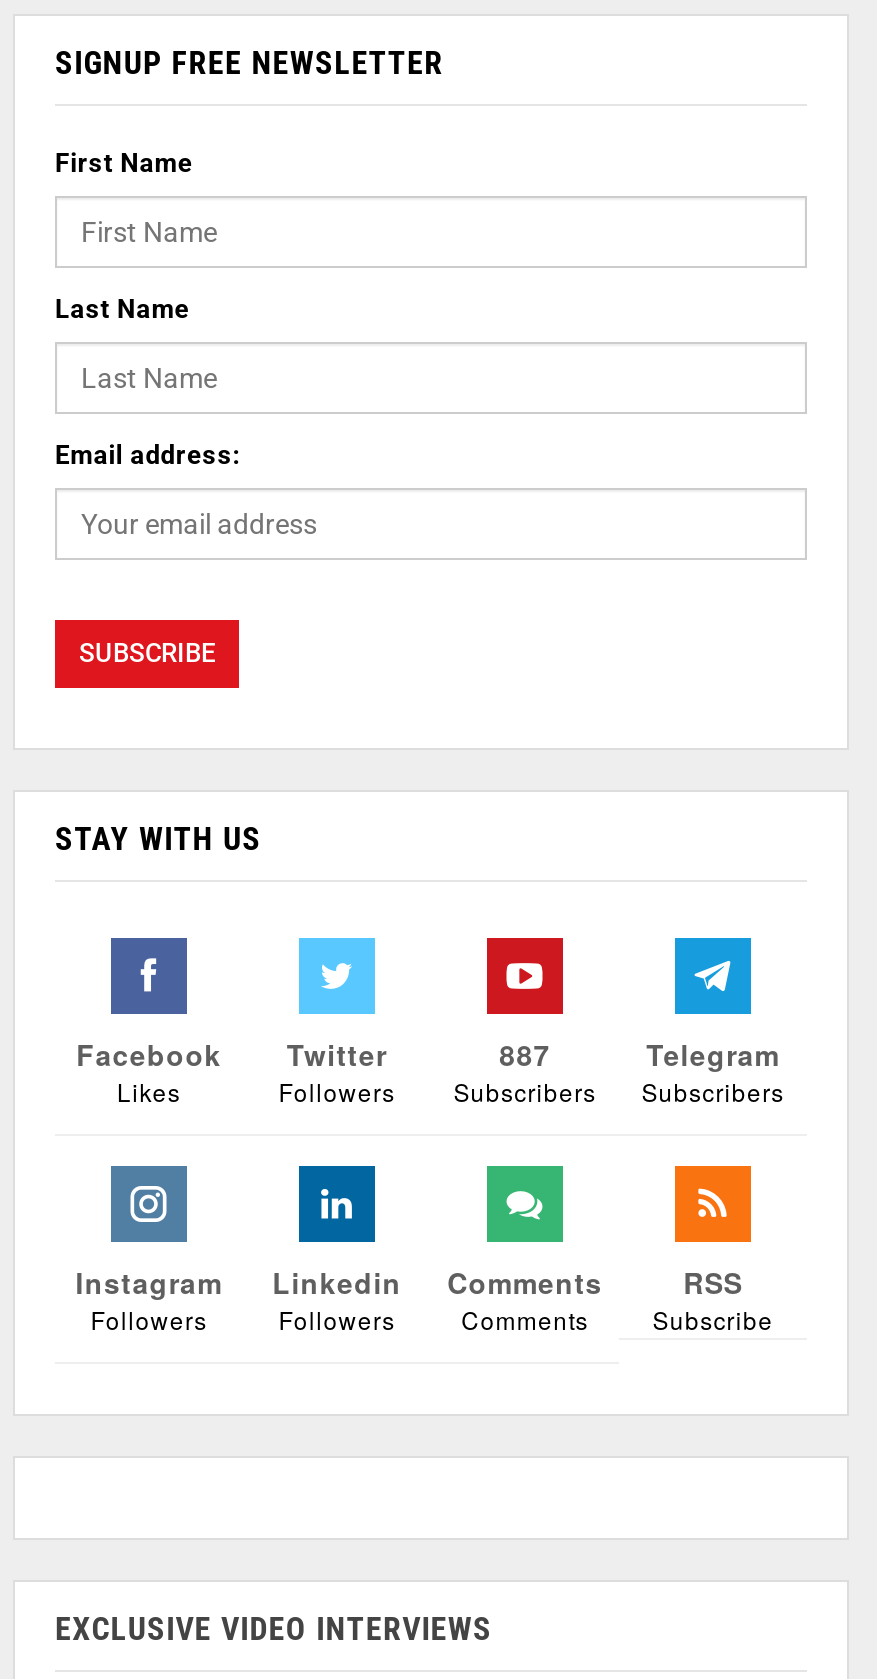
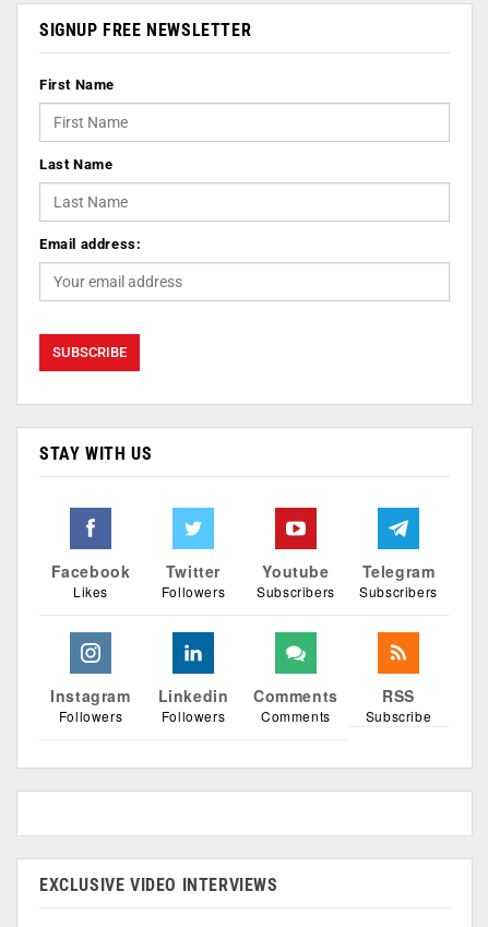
- 887
+ Youtube
